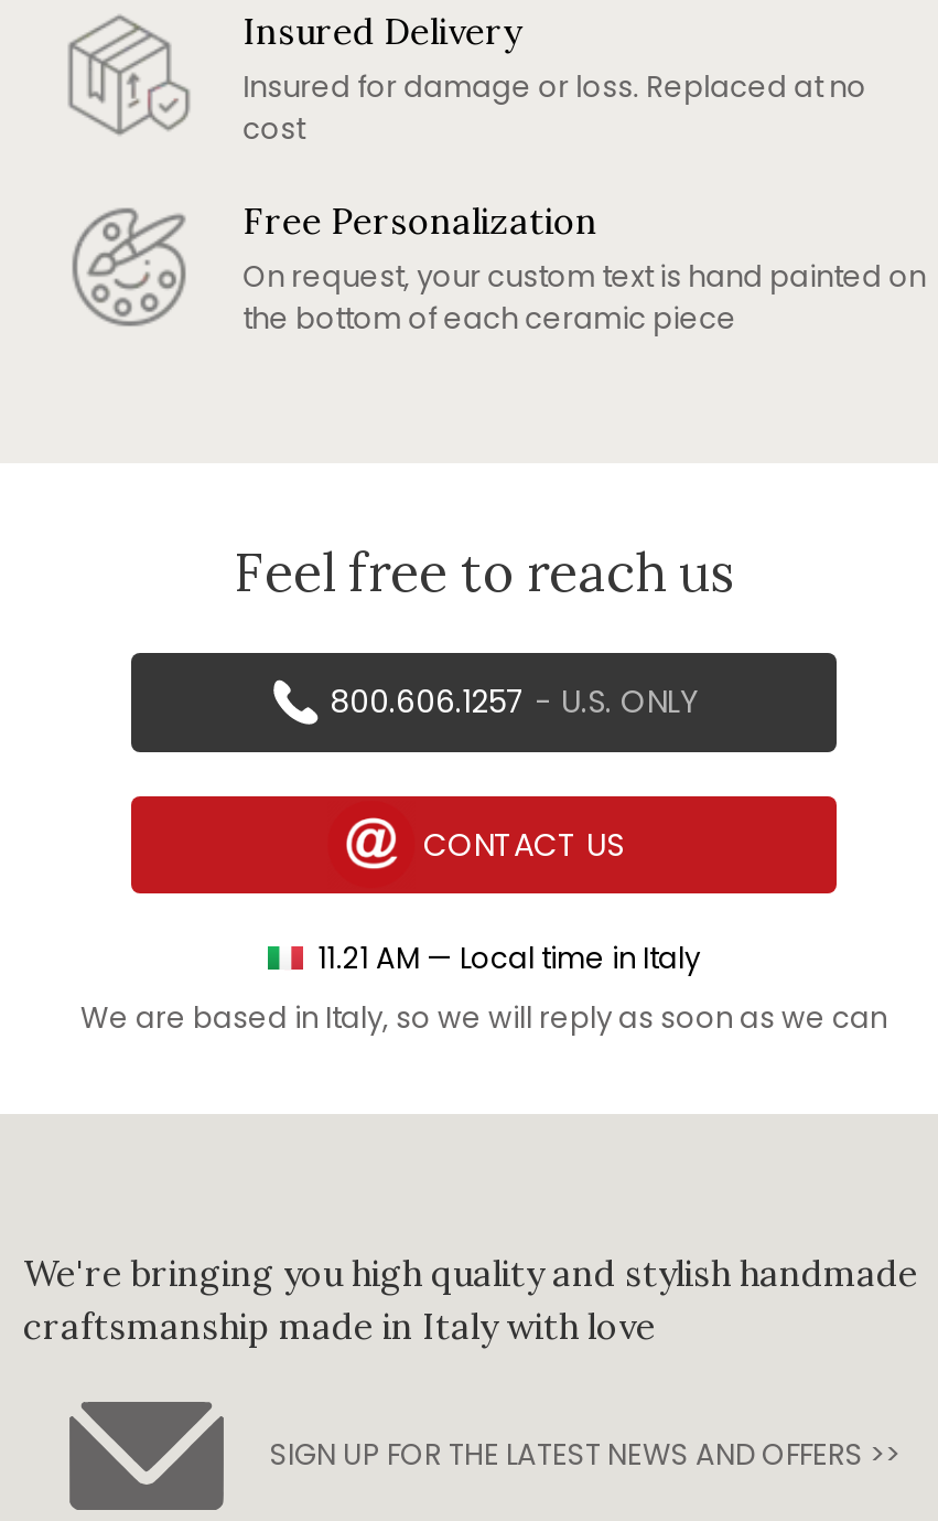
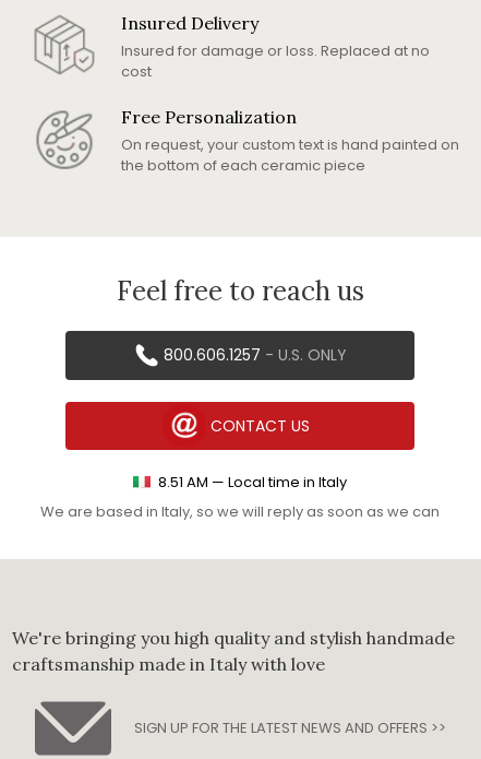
- 11.21 AM — Local time in Italy
+ 8.51 AM — Local time in Italy
